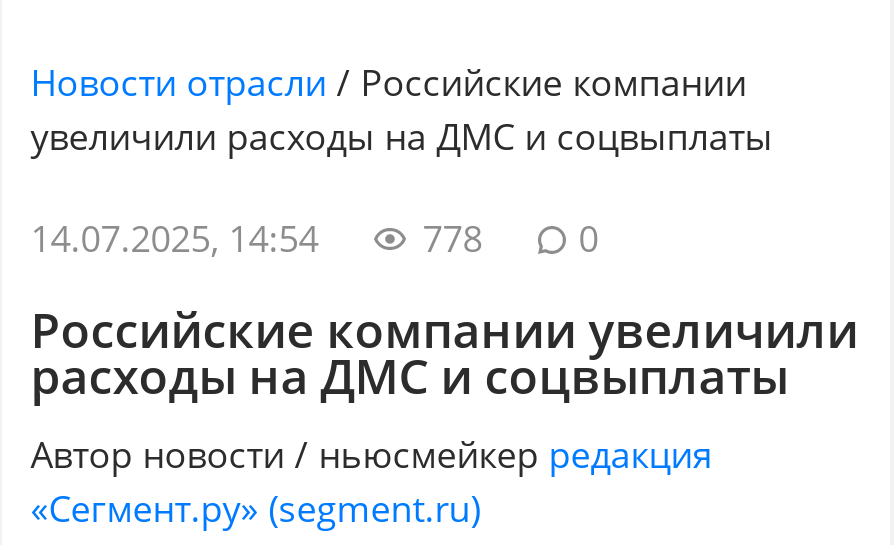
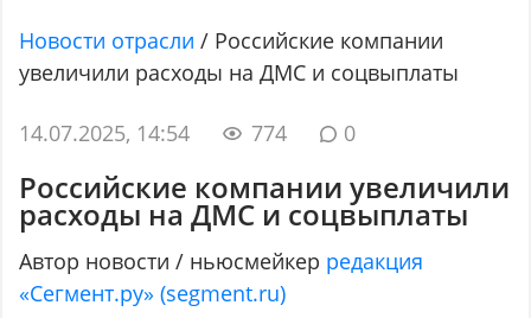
- 778 0
+ 774 0
